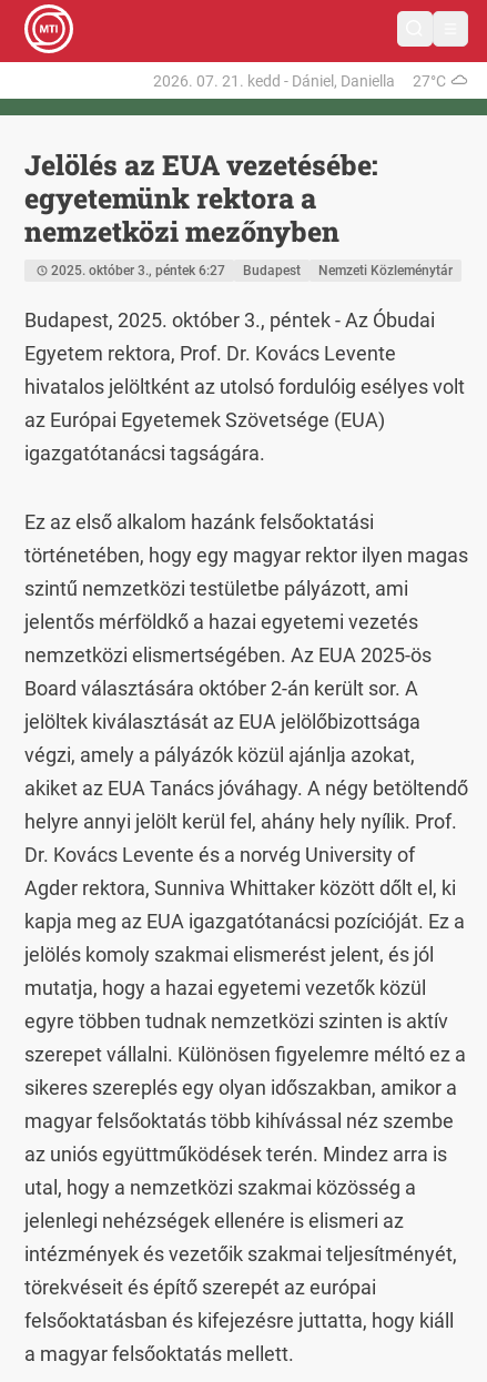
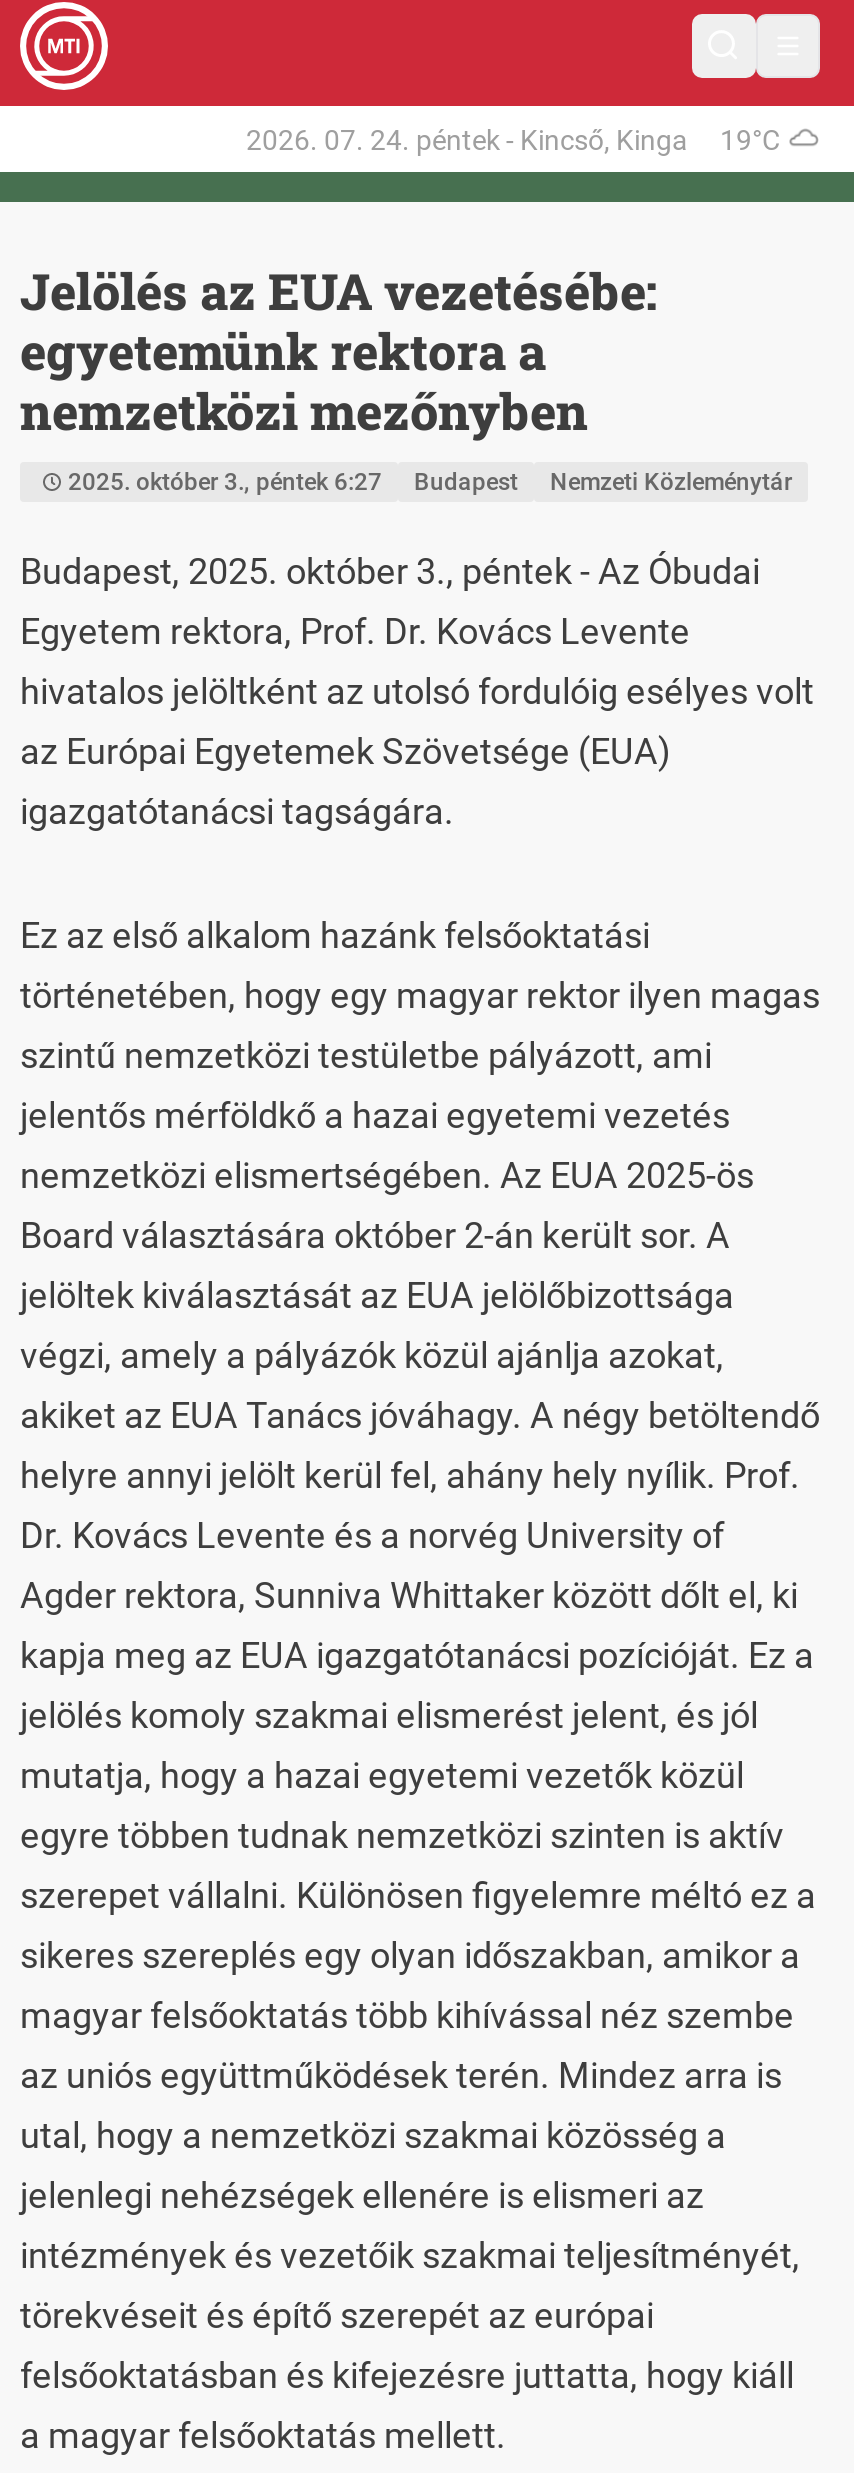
- 2026. 07. 21. kedd - Dániel, Daniella
- 27°C
+ 2026. 07. 24. péntek - Kincső, Kinga
+ 19°C
